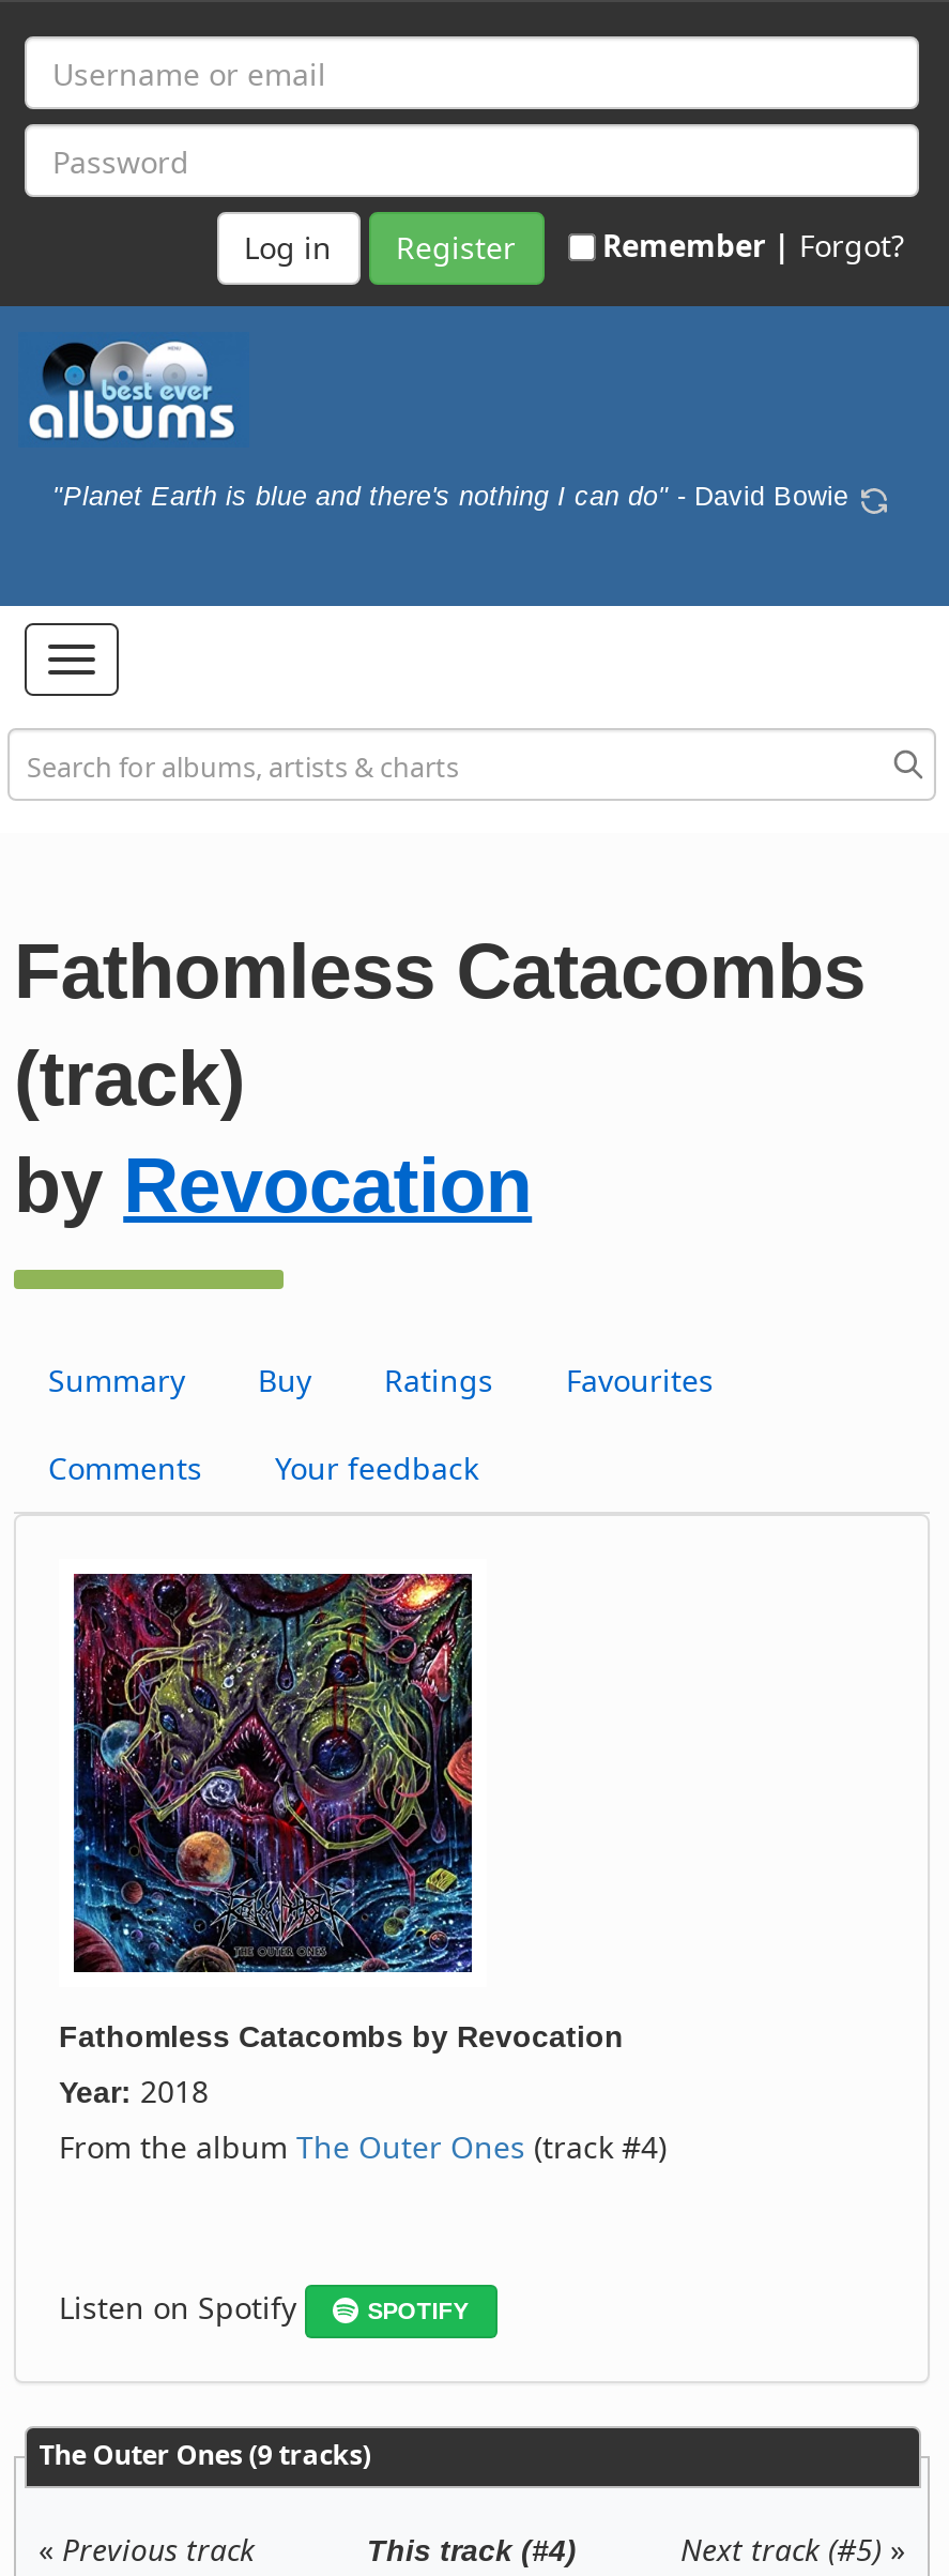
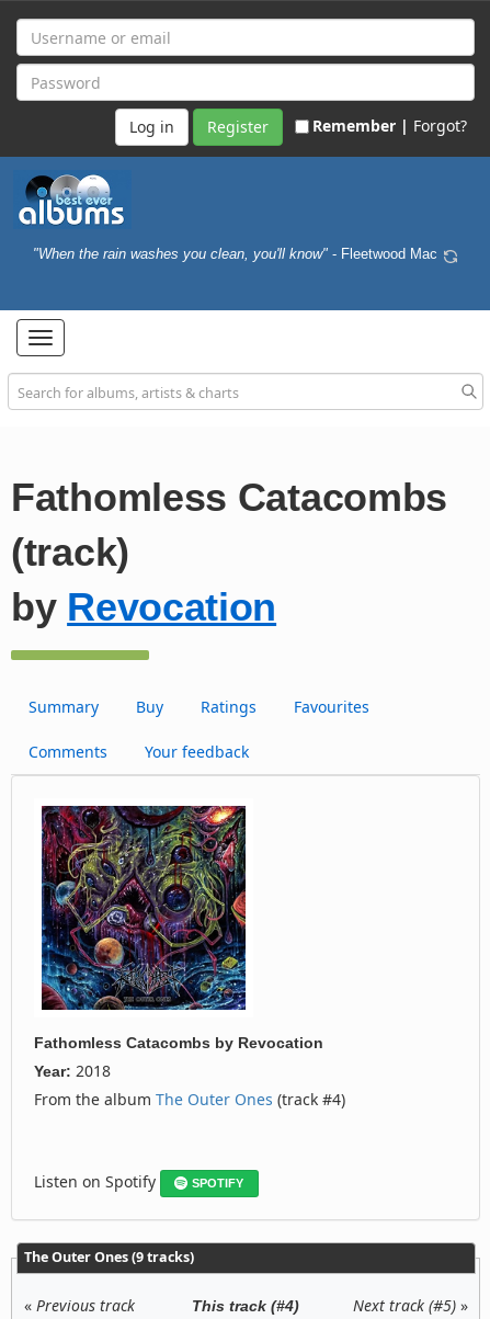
- "Planet Earth is blue and there's nothing I can do" - David Bowie
+ "When the rain washes you clean, you'll know" - Fleetwood Mac
